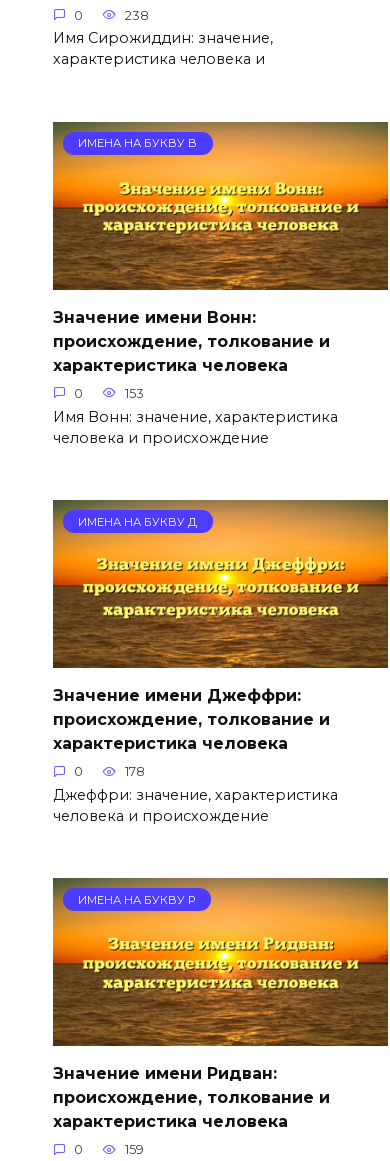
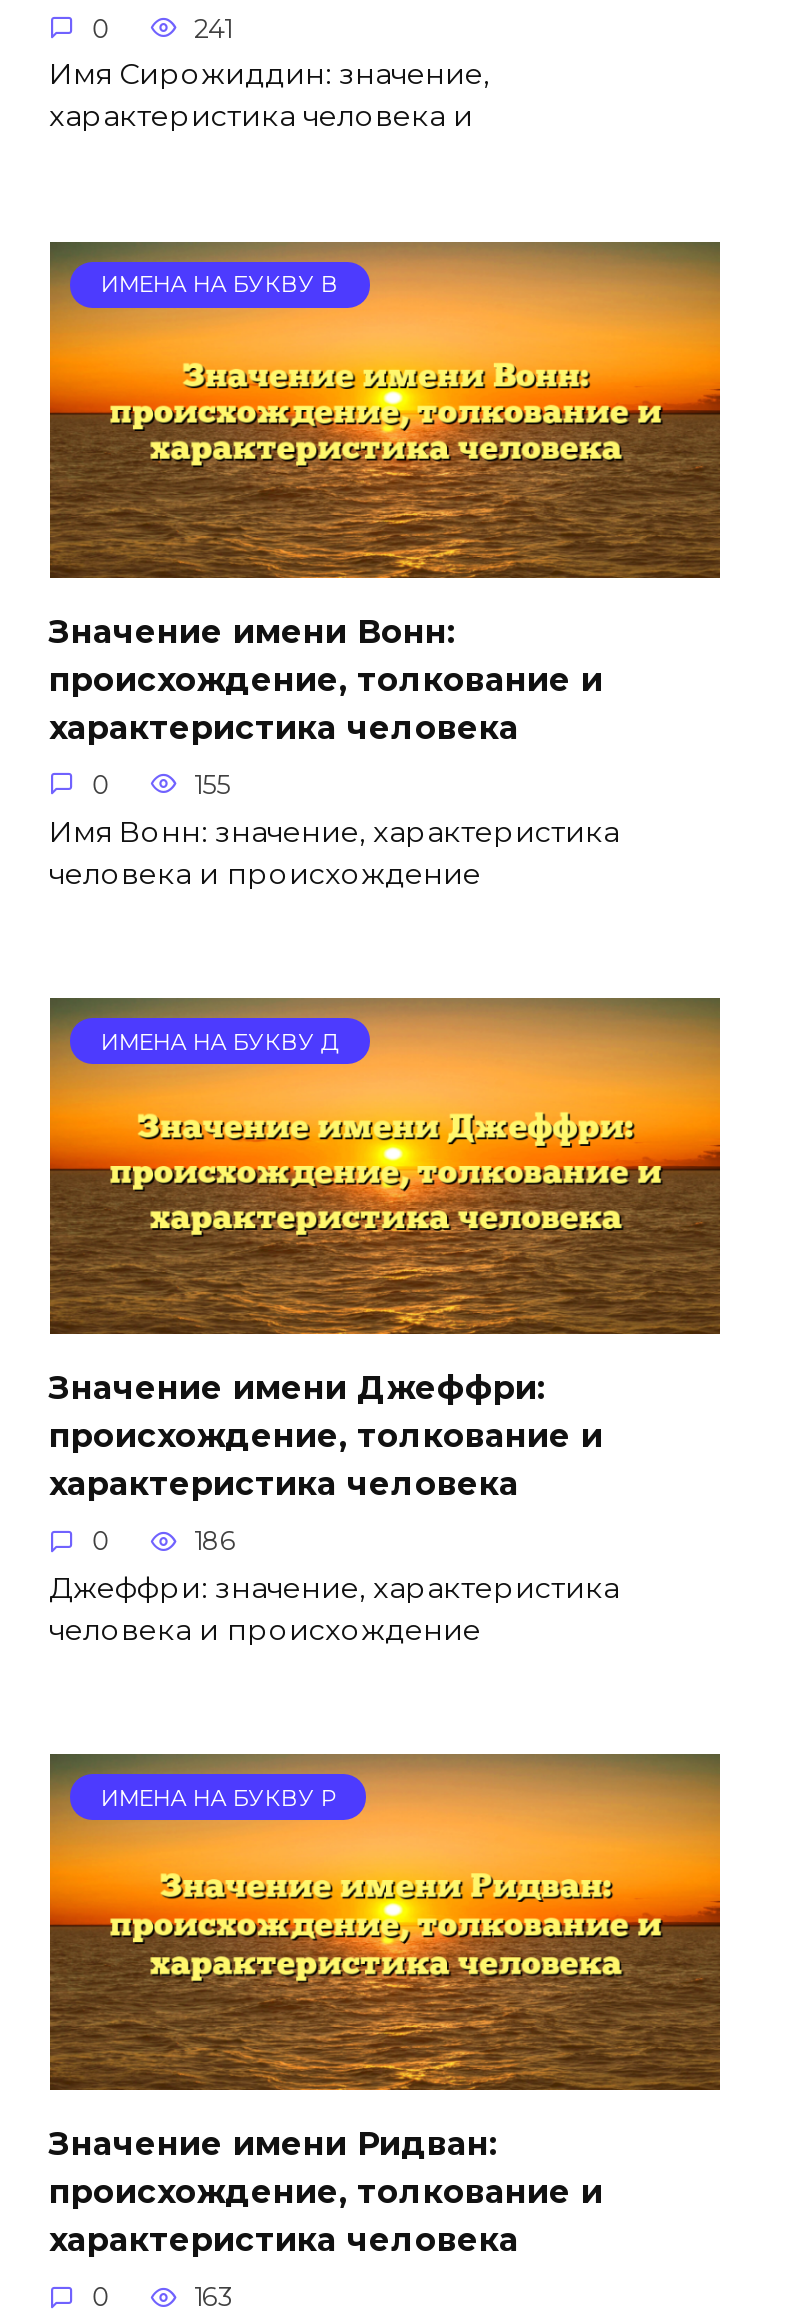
- 238
+ 241

- 153
+ 155

- 178
+ 186

- 159
+ 163
